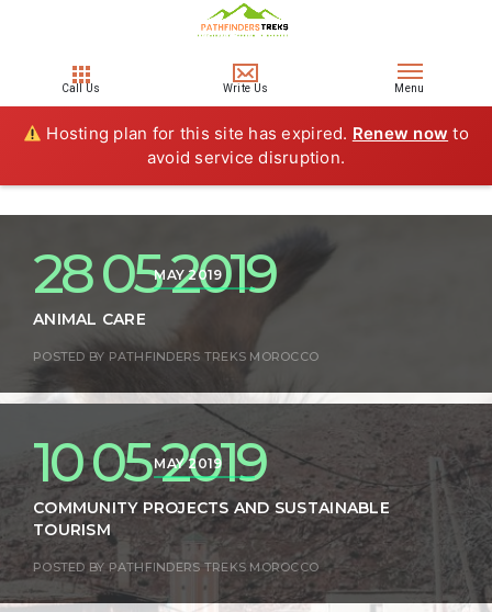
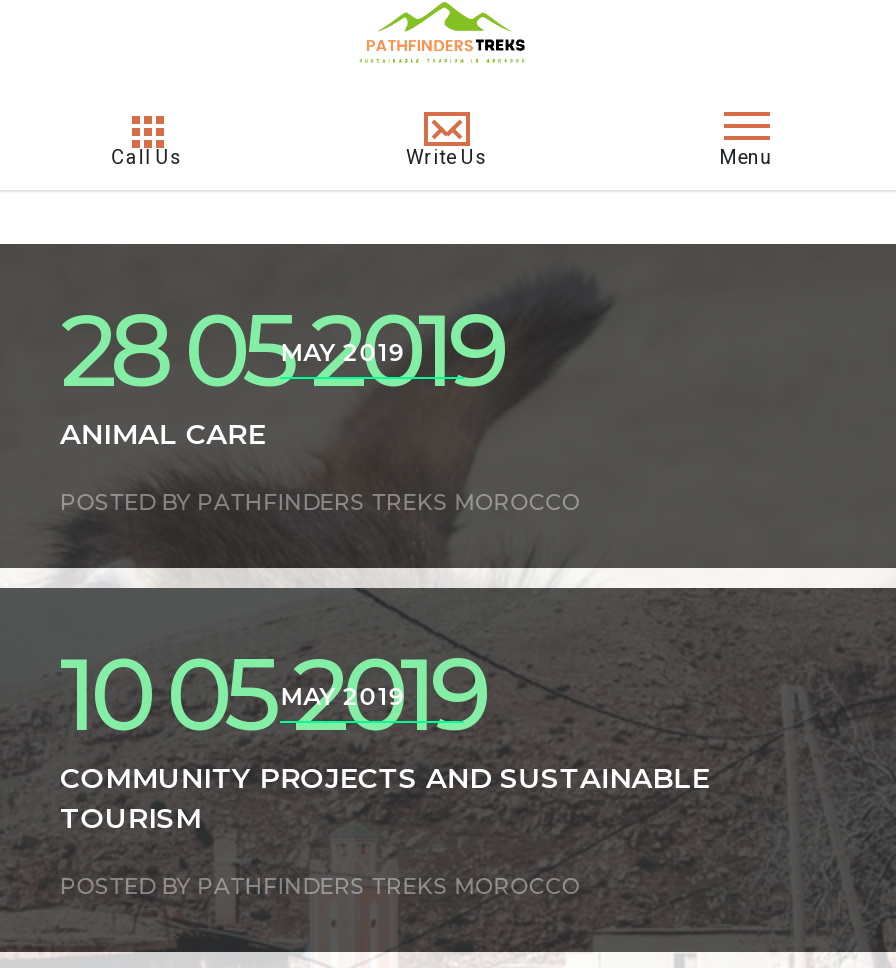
- [image]
- Hosting plan for this site has expired. Renew now to
- avoid service disruption.
